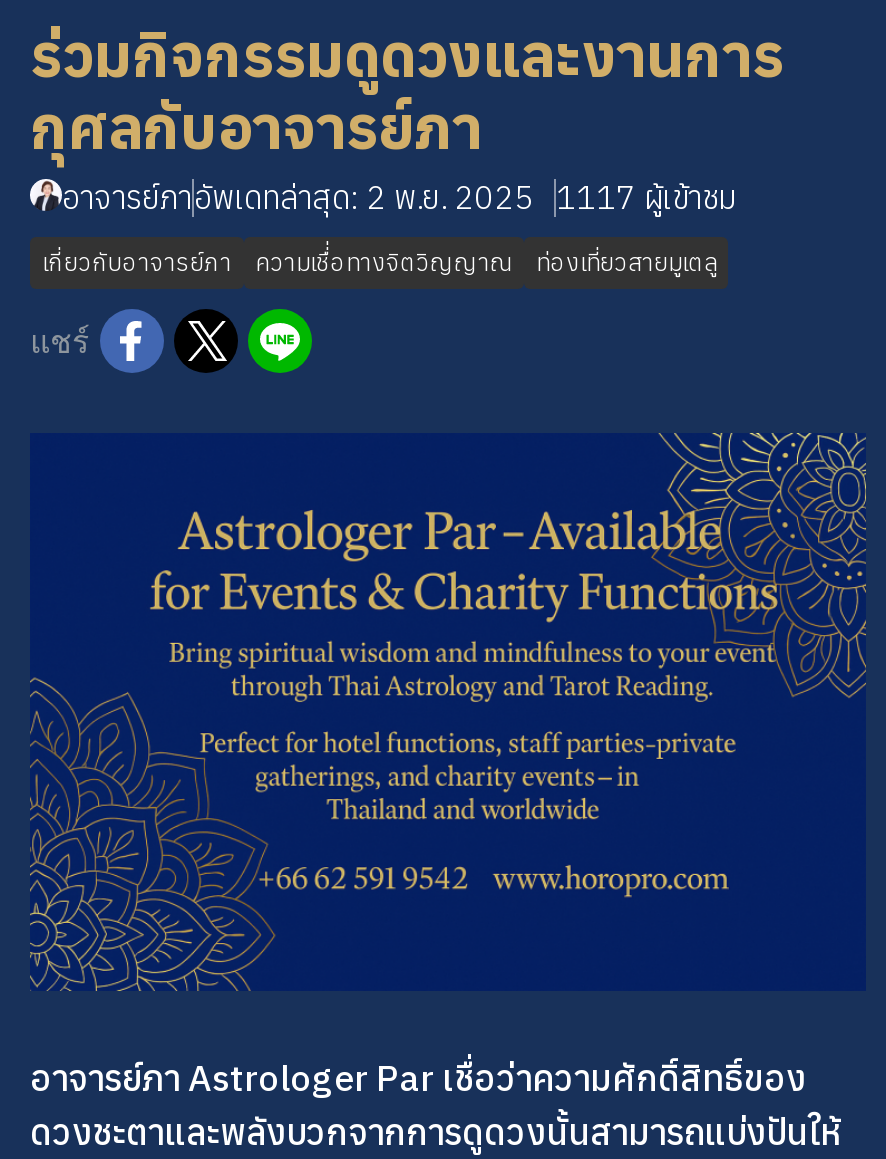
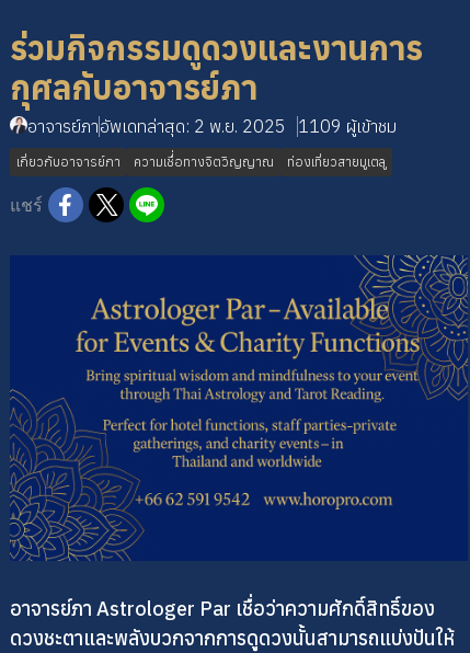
- อาจารย์ภาอัพเดทล่าสุด: 2 พ.ย. 2025 1117 ผู้เข้าชม
+ อาจารย์ภาอัพเดทล่าสุด: 2 พ.ย. 2025 1109 ผู้เข้าชม
